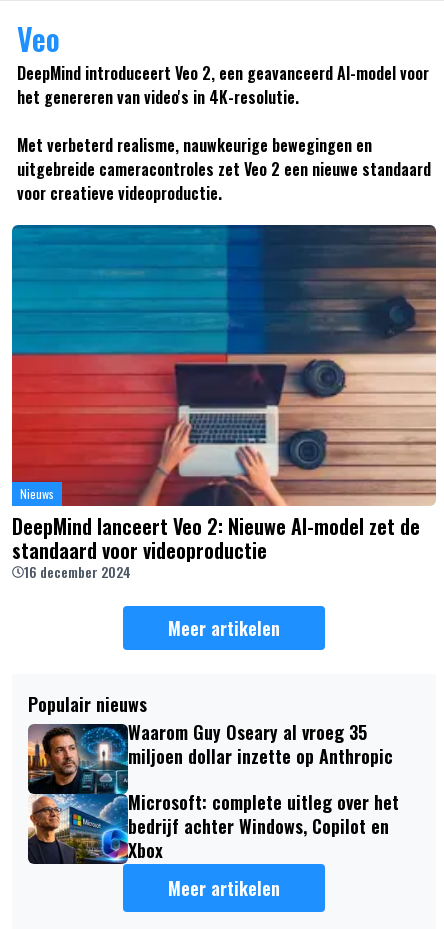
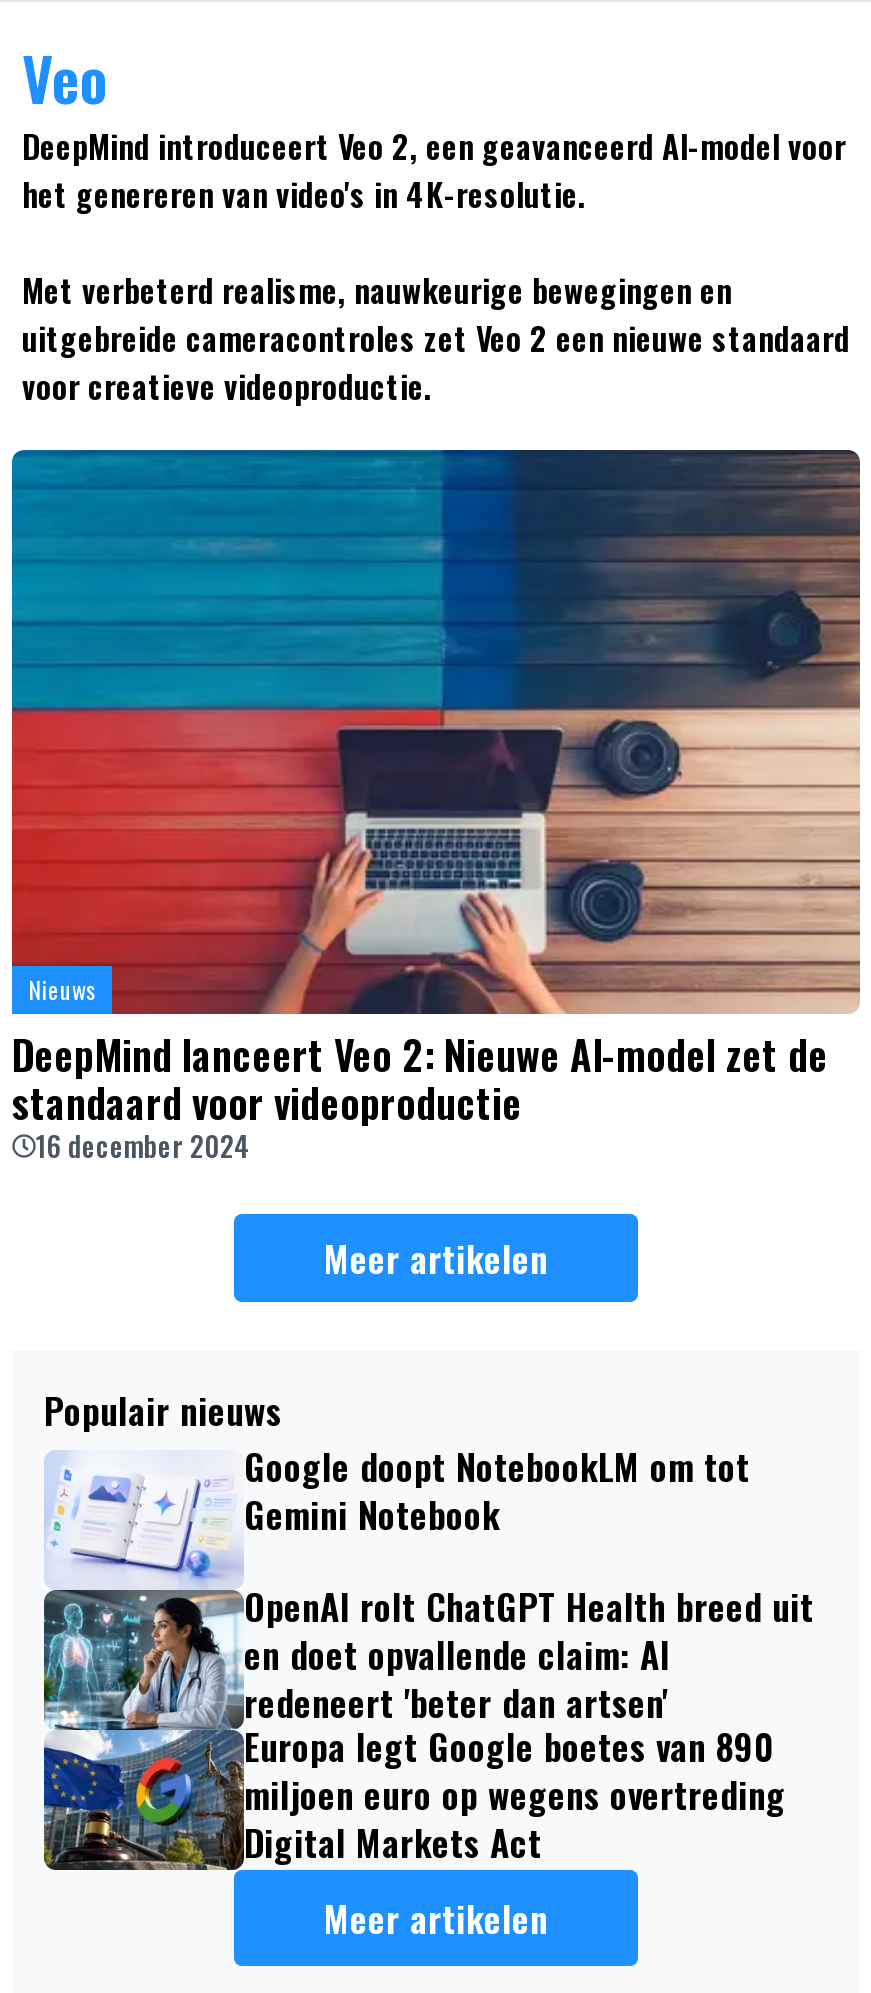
- [image]
- Waarom Guy Oseary al vroeg 35
- miljoen dollar inzette op Anthropic
+ [image]
+ Google doopt NotebookLM om tot
+ Gemini Notebook

- Microsoft: complete uitleg over het
- bedrijf achter Windows, Copilot en
- Xbox
+ OpenAI rolt ChatGPT Health breed uit
+ en doet opvallende claim: AI
+ redeneert 'beter dan artsen'
+ Europa legt Google boetes van 890
+ miljoen euro op wegens overtreding
+ Digital Markets Act
